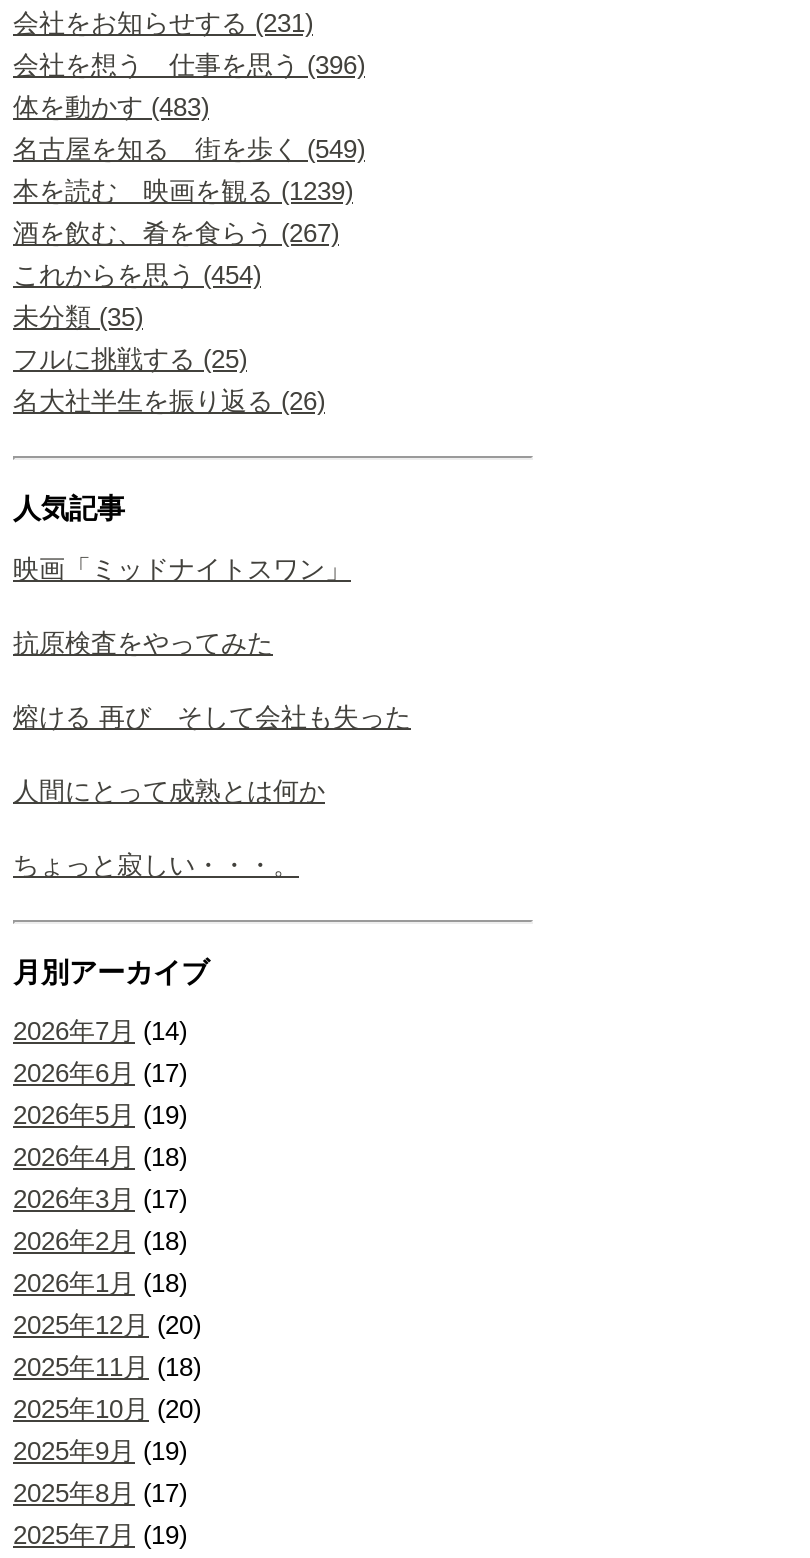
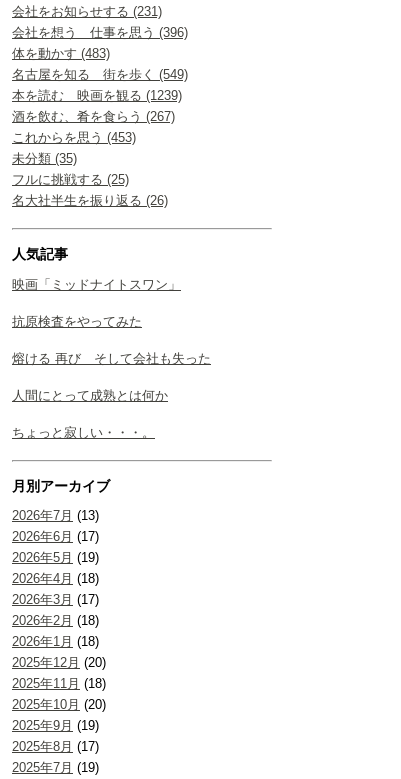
- これからを思う (454)
+ これからを思う (453)

- 2026年7月(14)
+ 2026年7月(13)
